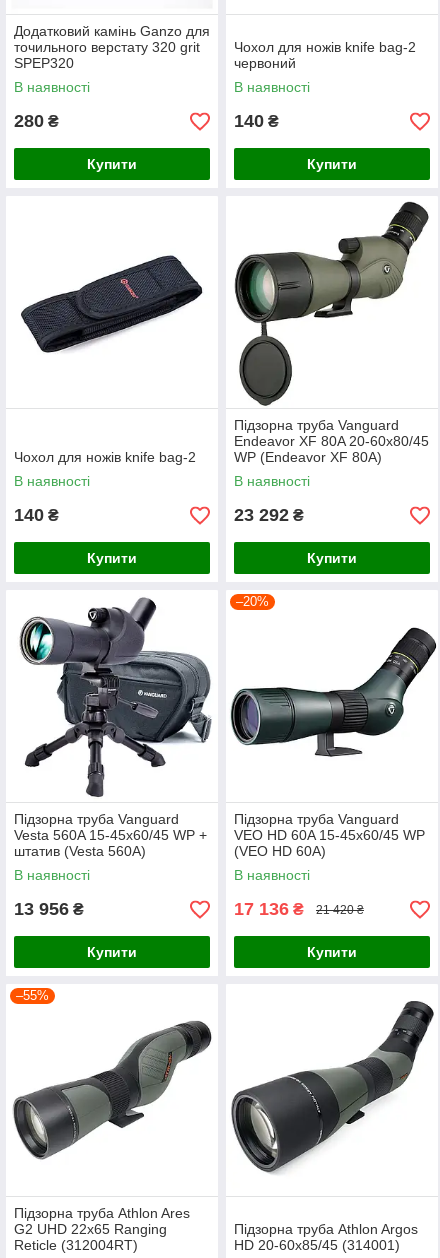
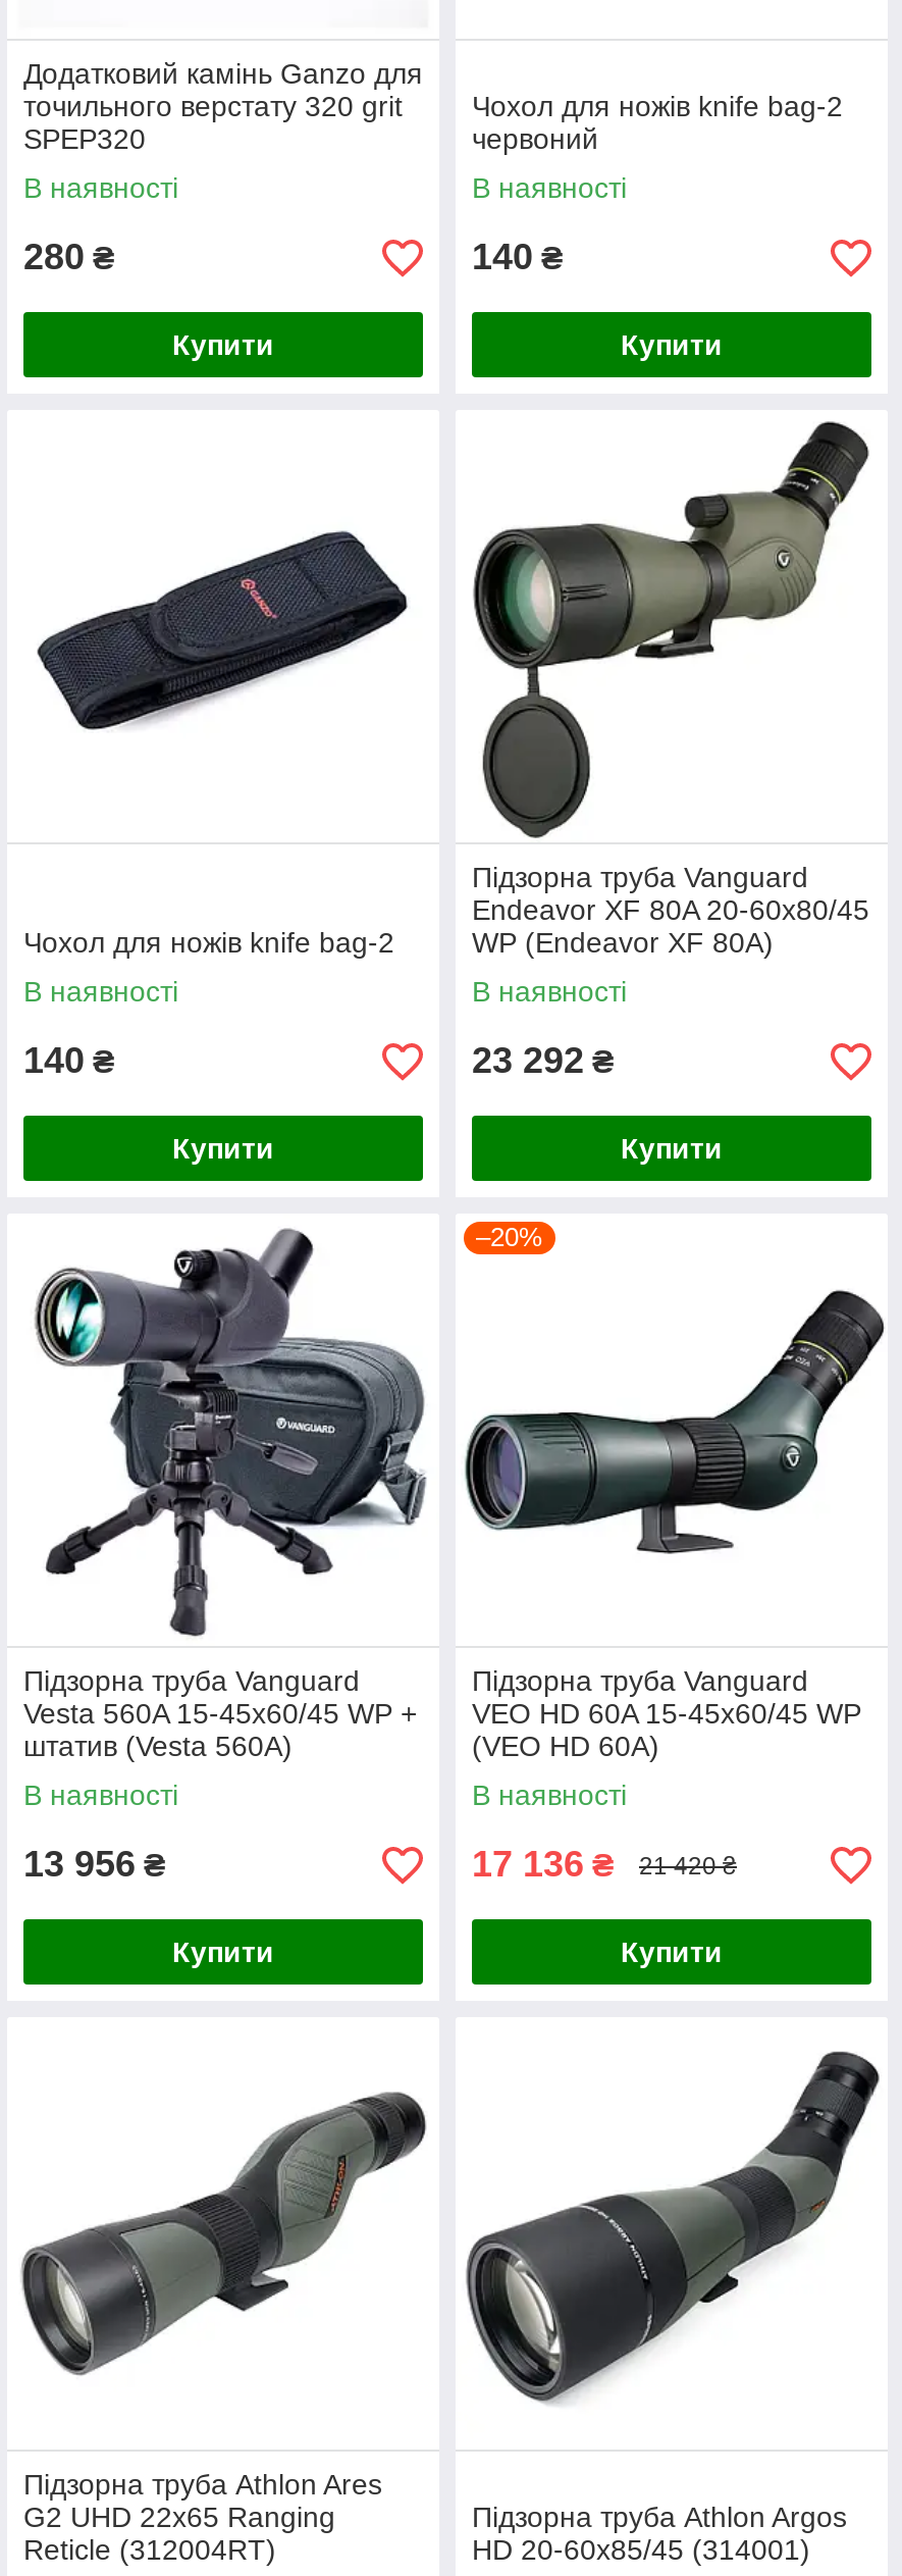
- –55%
